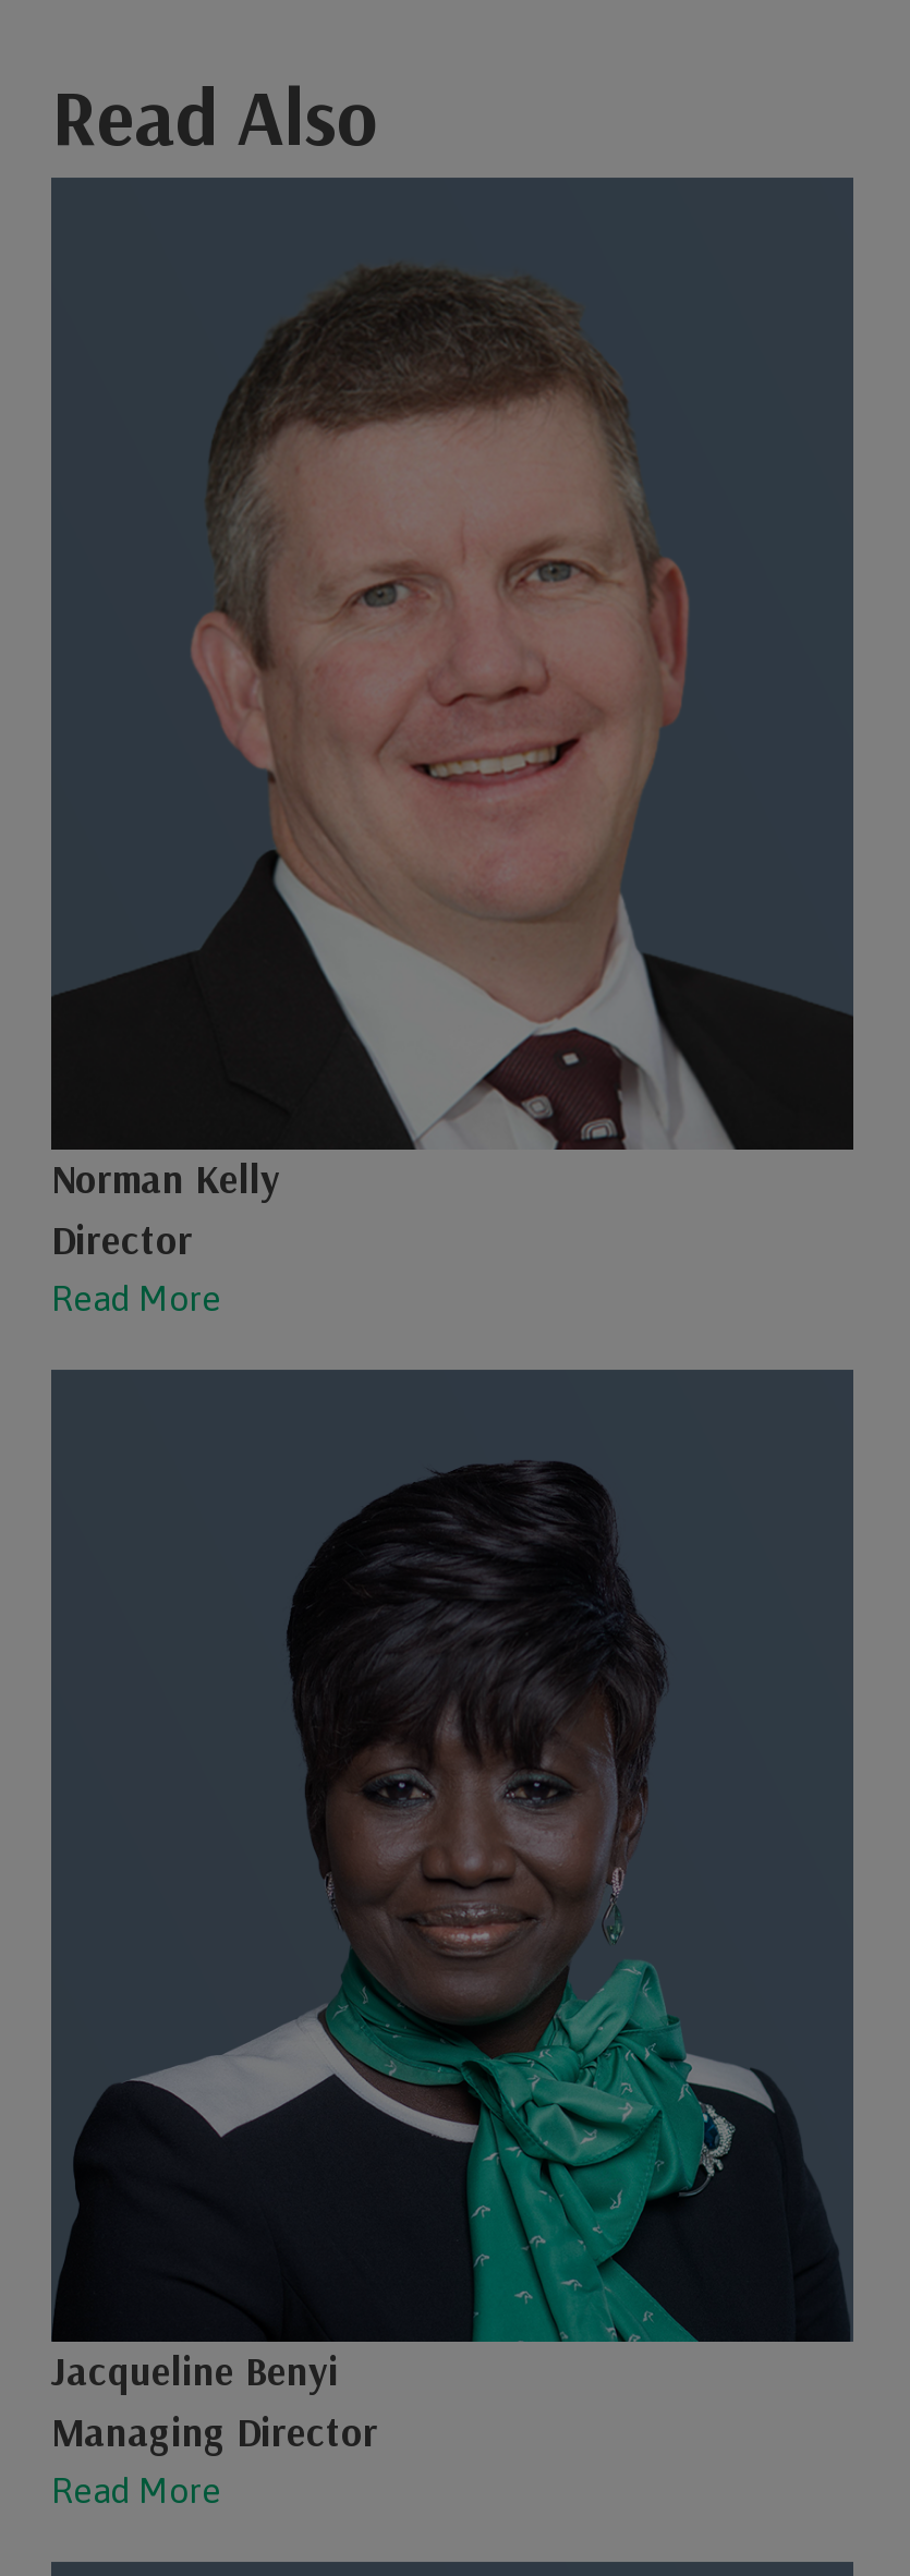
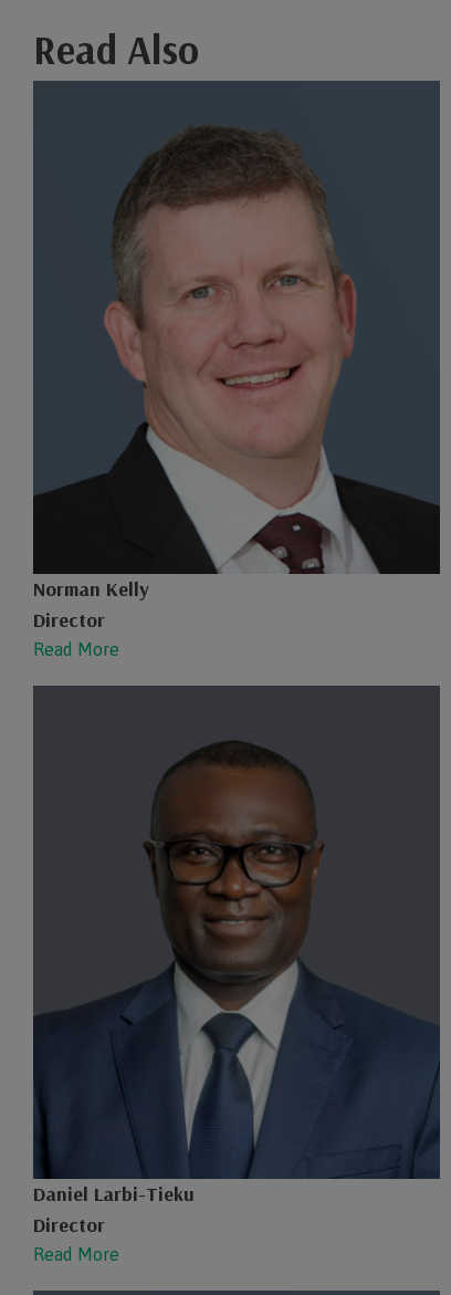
- [image]
- Jacqueline Benyi
- Managing Director
+ [image]
+ Daniel Larbi-Tieku
+ Director
